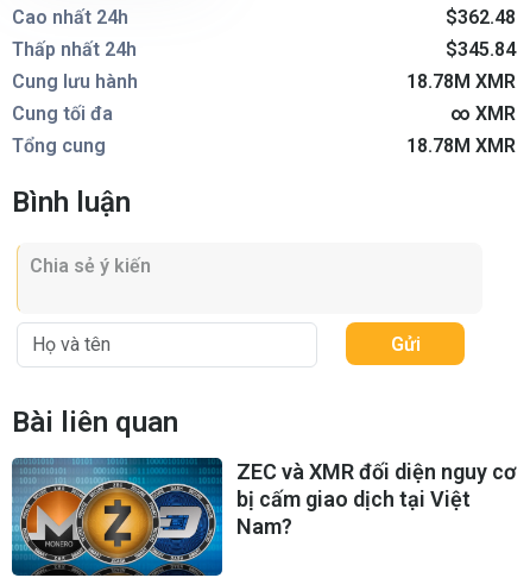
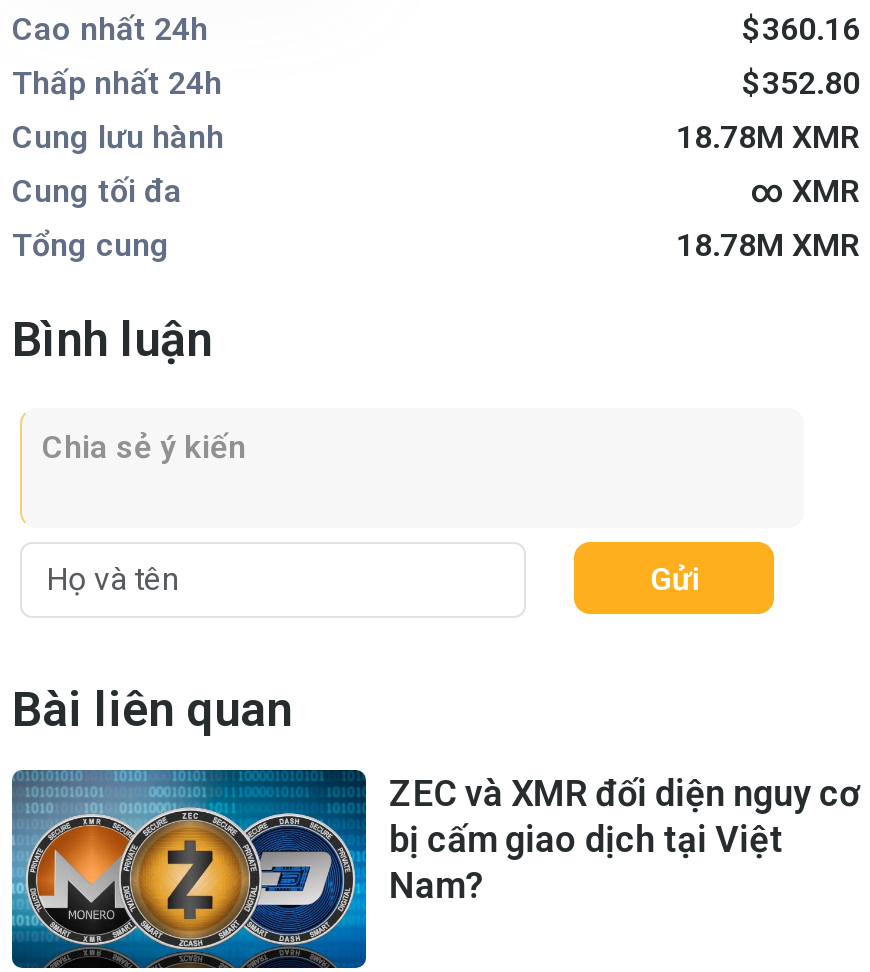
- $362.48
+ $360.16

- $345.84
+ $352.80
